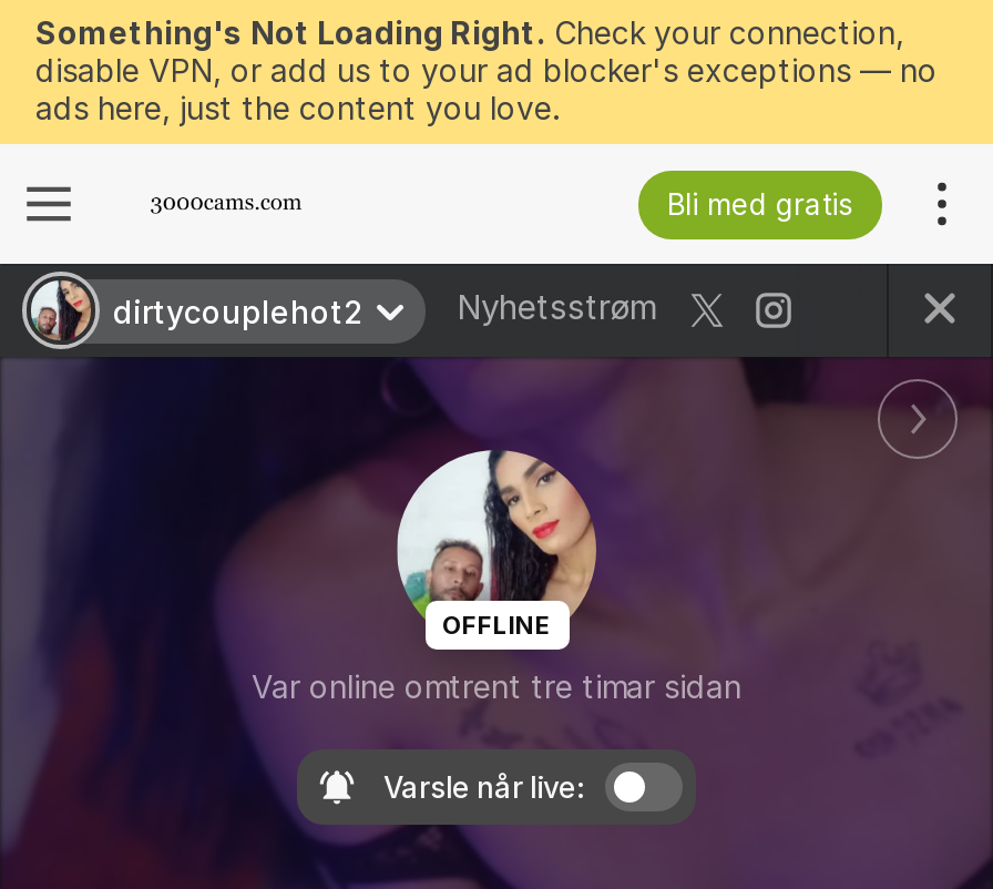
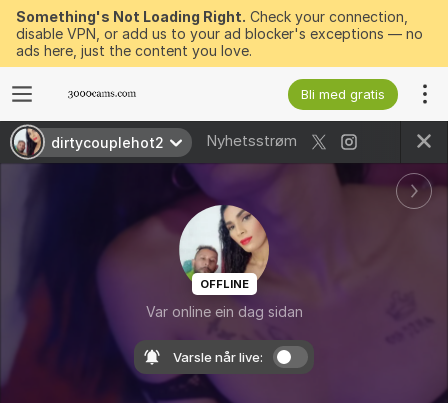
- Var online omtrent tre timar sidan
+ Var online ein dag sidan
